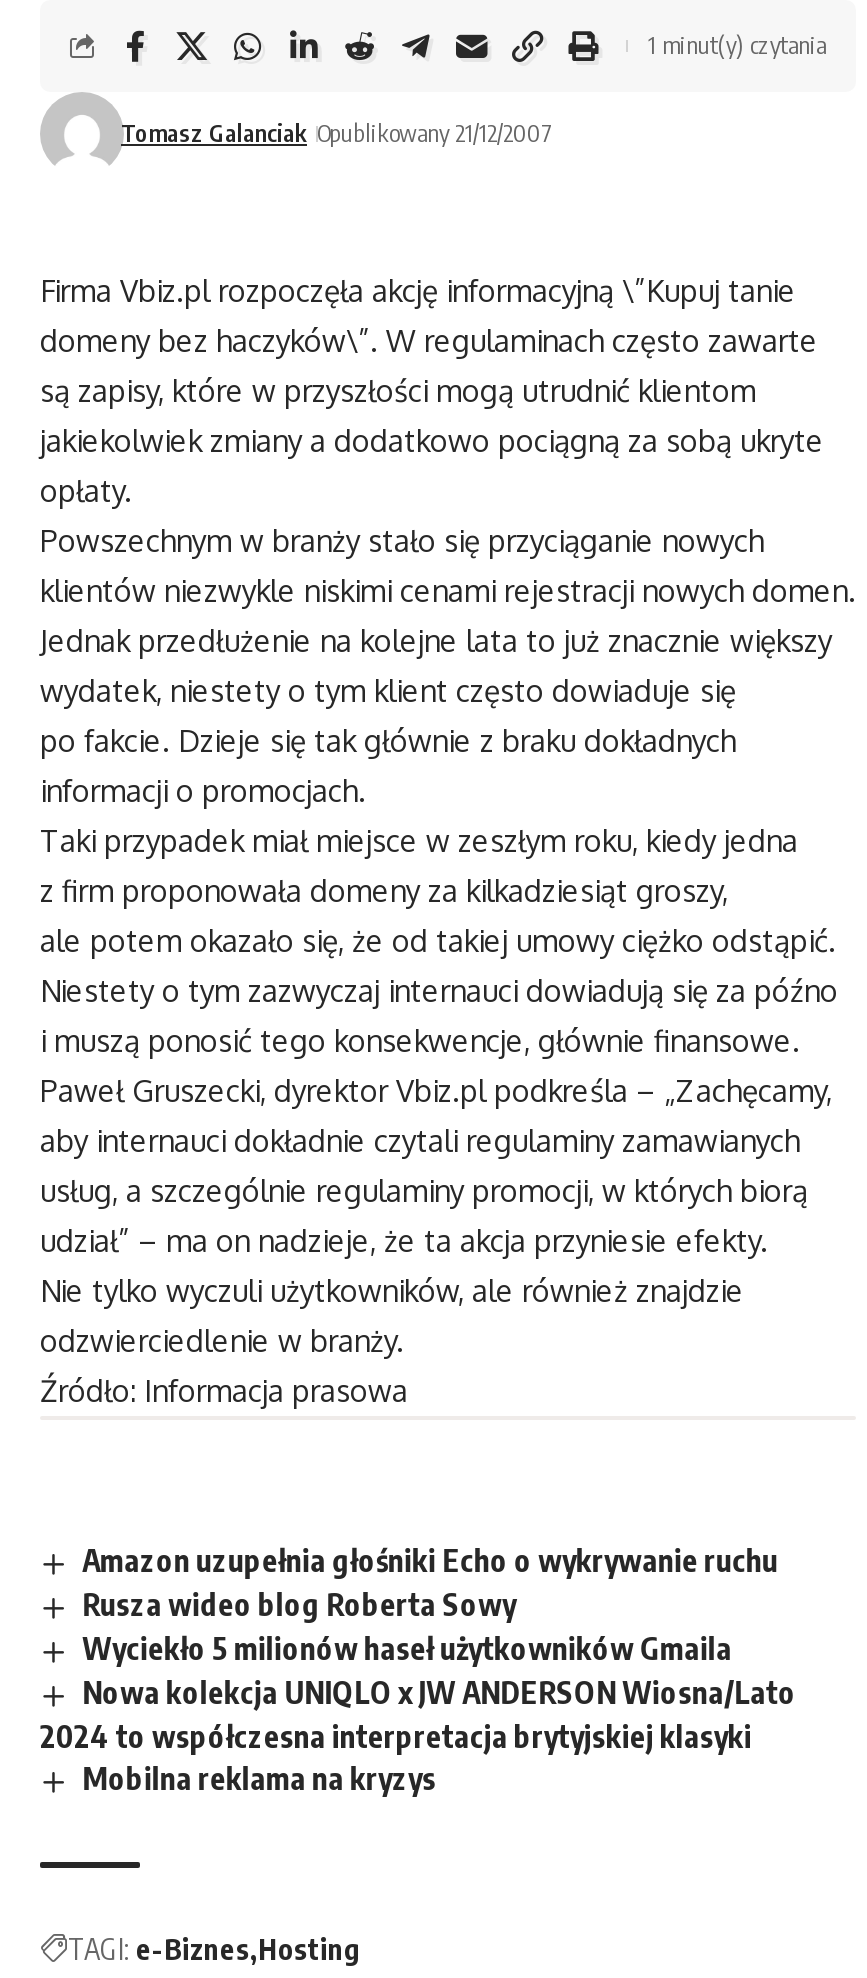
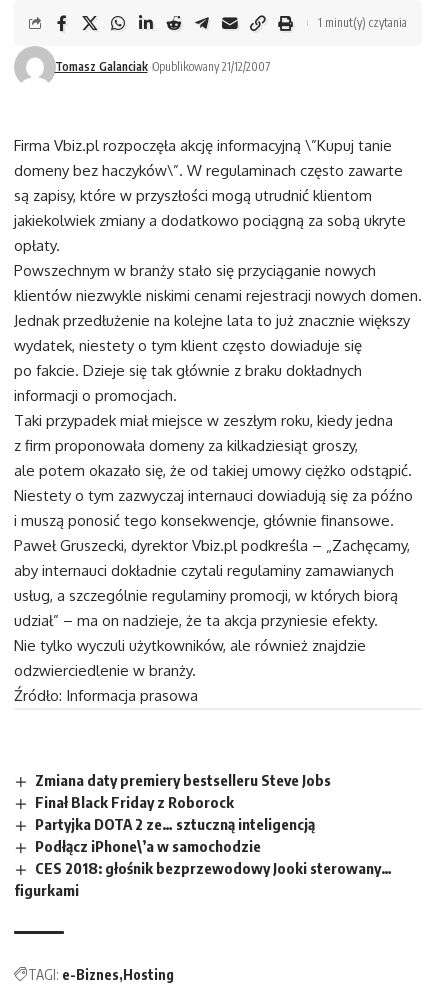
- Amazon uzupełnia głośniki Echo o wykrywanie ruchu
- Rusza wideo blog Roberta Sowy
- Wyciekło 5 milionów haseł użytkowników Gmaila
- Nowa kolekcja UNIQLO x JW ANDERSON Wiosna/Lato
- 2024 to współczesna interpretacja brytyjskiej klasyki
- Mobilna reklama na kryzys
+ Zmiana daty premiery bestselleru Steve Jobs
+ Finał Black Friday z Roborock
+ Partyjka DOTA 2 ze… sztuczną inteligencją
+ Podłącz iPhone\’a w samochodzie
+ CES 2018: głośnik bezprzewodowy Jooki sterowany…
+ figurkami
